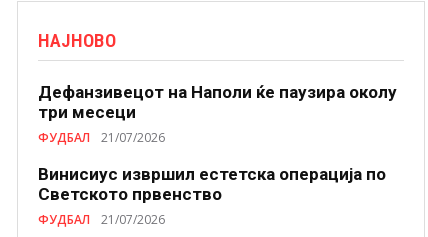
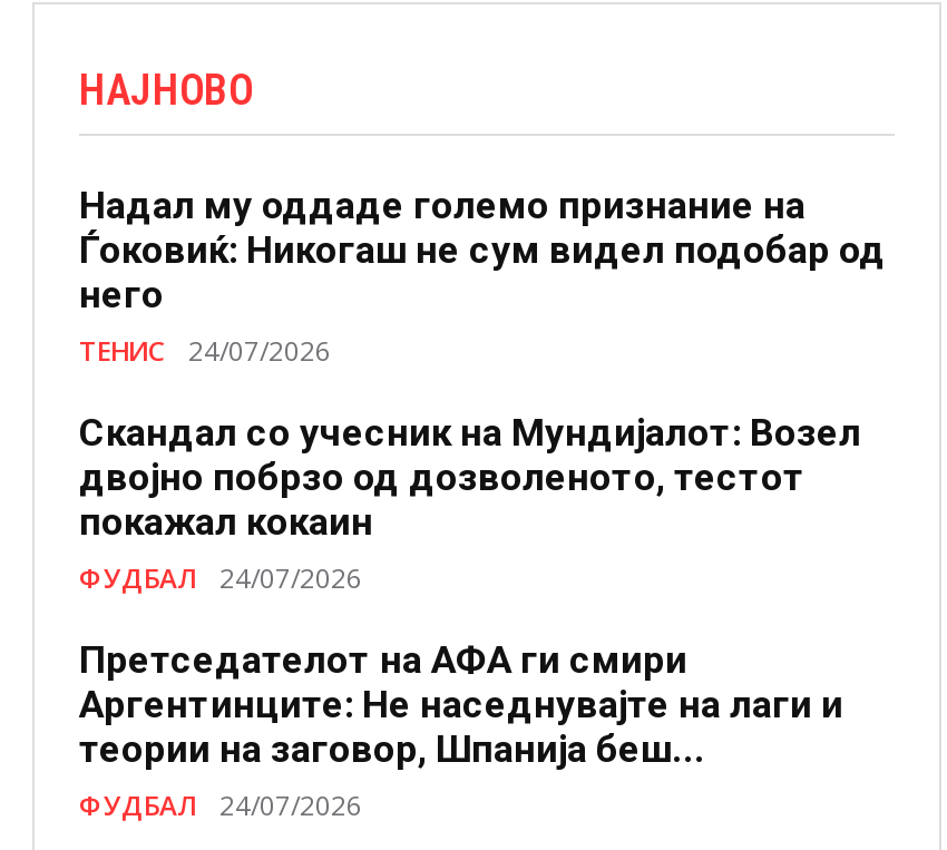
- Дефанзивецот на Наполи ќе паузира околу
- три месеци
+ Надал му оддаде големо признание на
+ Ѓоковиќ: Никогаш не сум видел подобар од
+ него
+ ТЕНИС
+ 24/07/2026
+ Скандал со учесник на Мундијалот: Возел
+ двојно побрзо од дозволеното, тестот
+ покажал кокаин

- ФУДБАЛ 21/07/2026
+ ФУДБАЛ 24/07/2026

- Винисиус извршил естетска операција по
- Светското првенство
+ Претседателот на АФА ги смири
+ Аргентинците: Не наседнувајте на лаги и
+ теории на заговор, Шпанија беш...

- ФУДБАЛ 21/07/2026
+ ФУДБАЛ 24/07/2026
